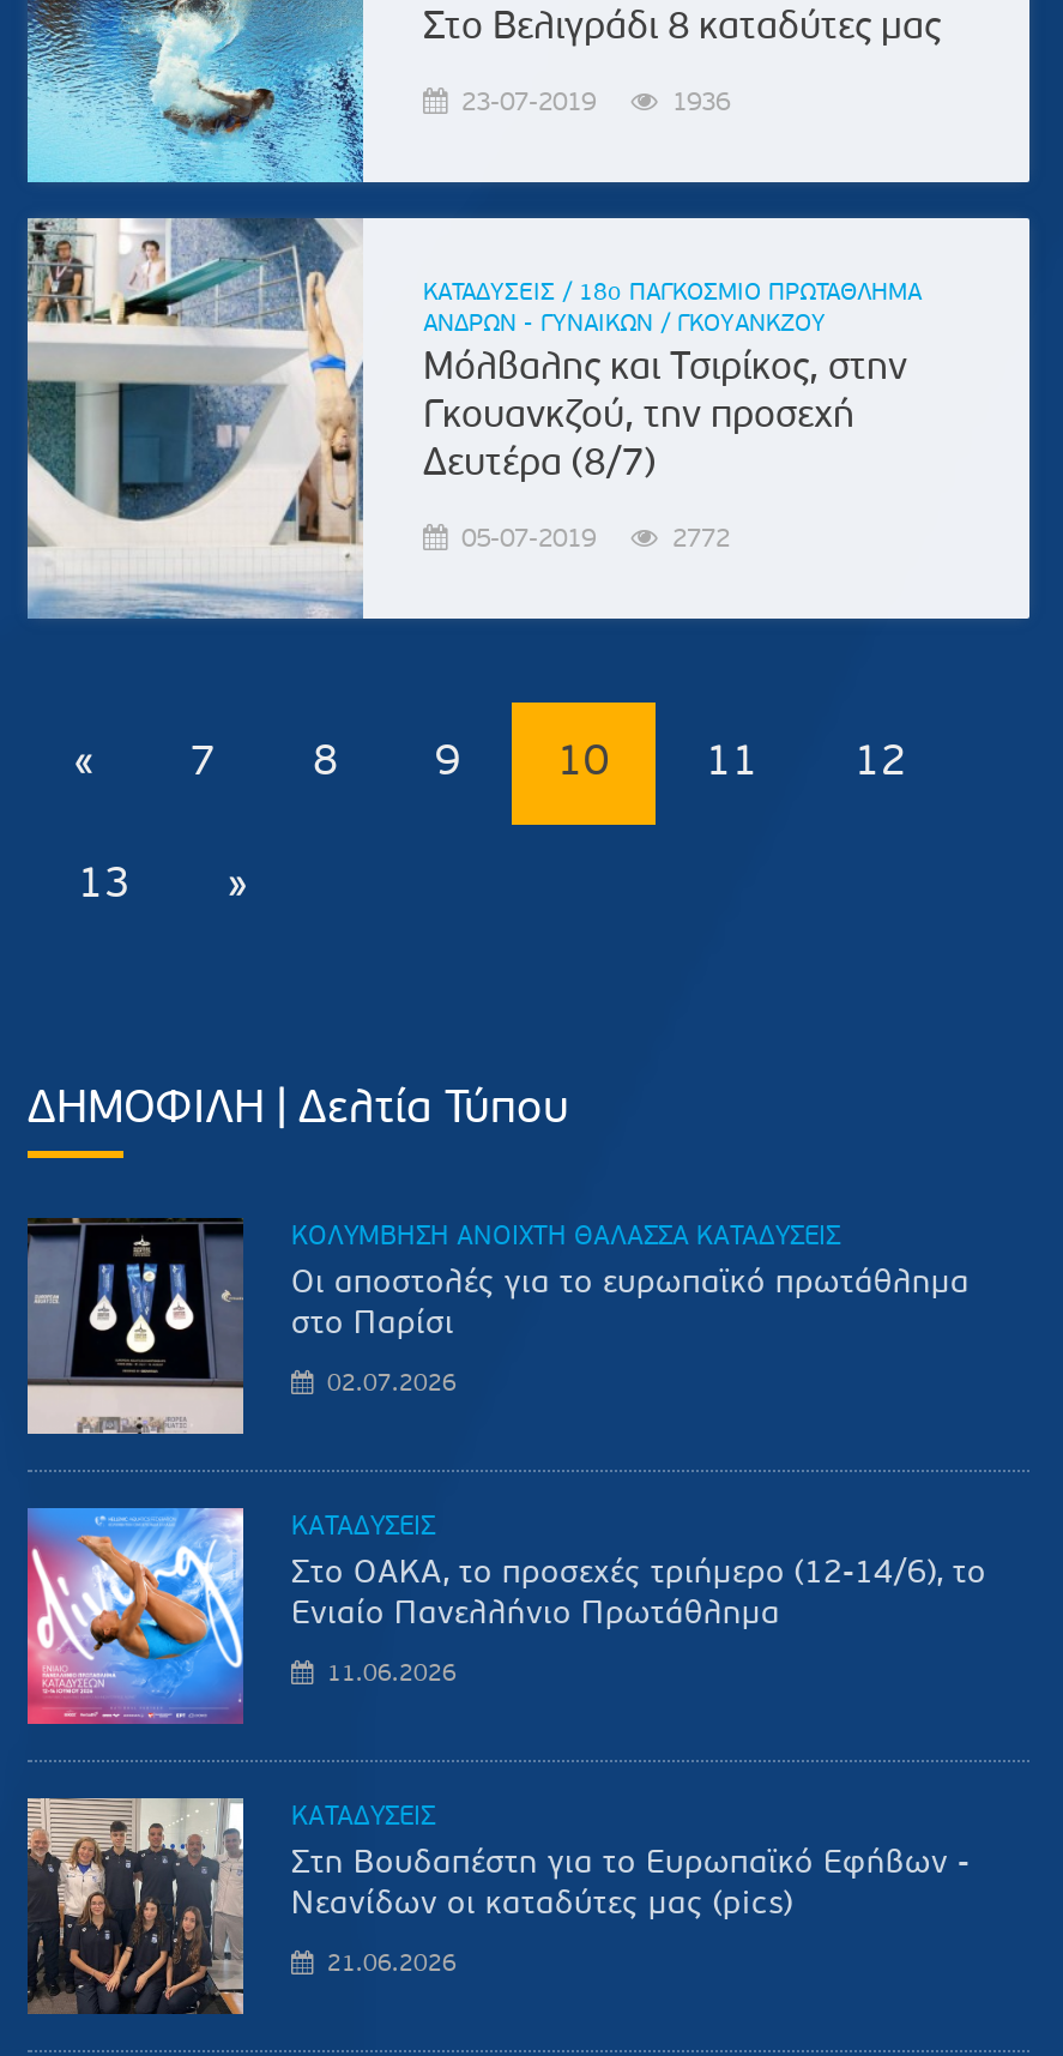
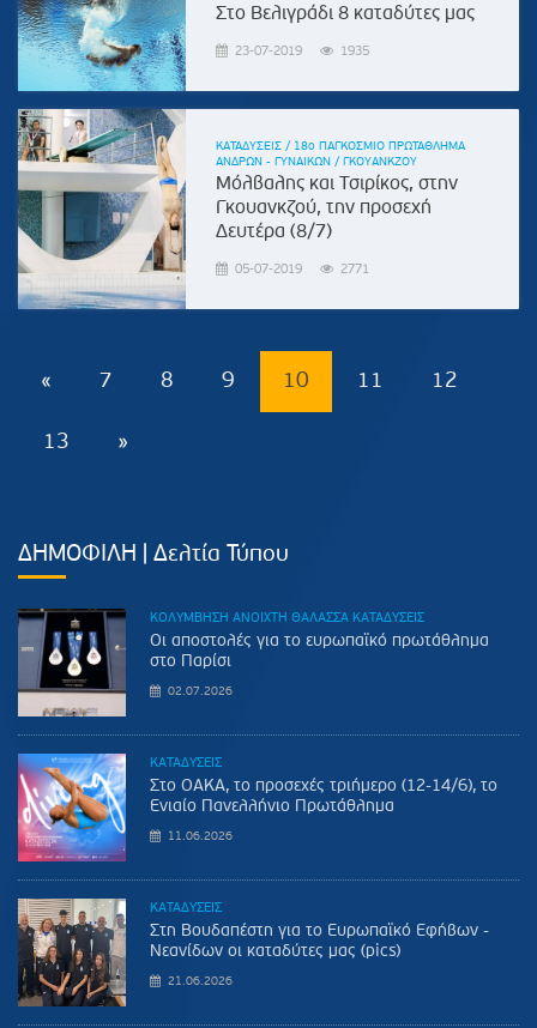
- 23-07-2019 1936
+ 23-07-2019 1935

- 05-07-2019 2772
+ 05-07-2019 2771
